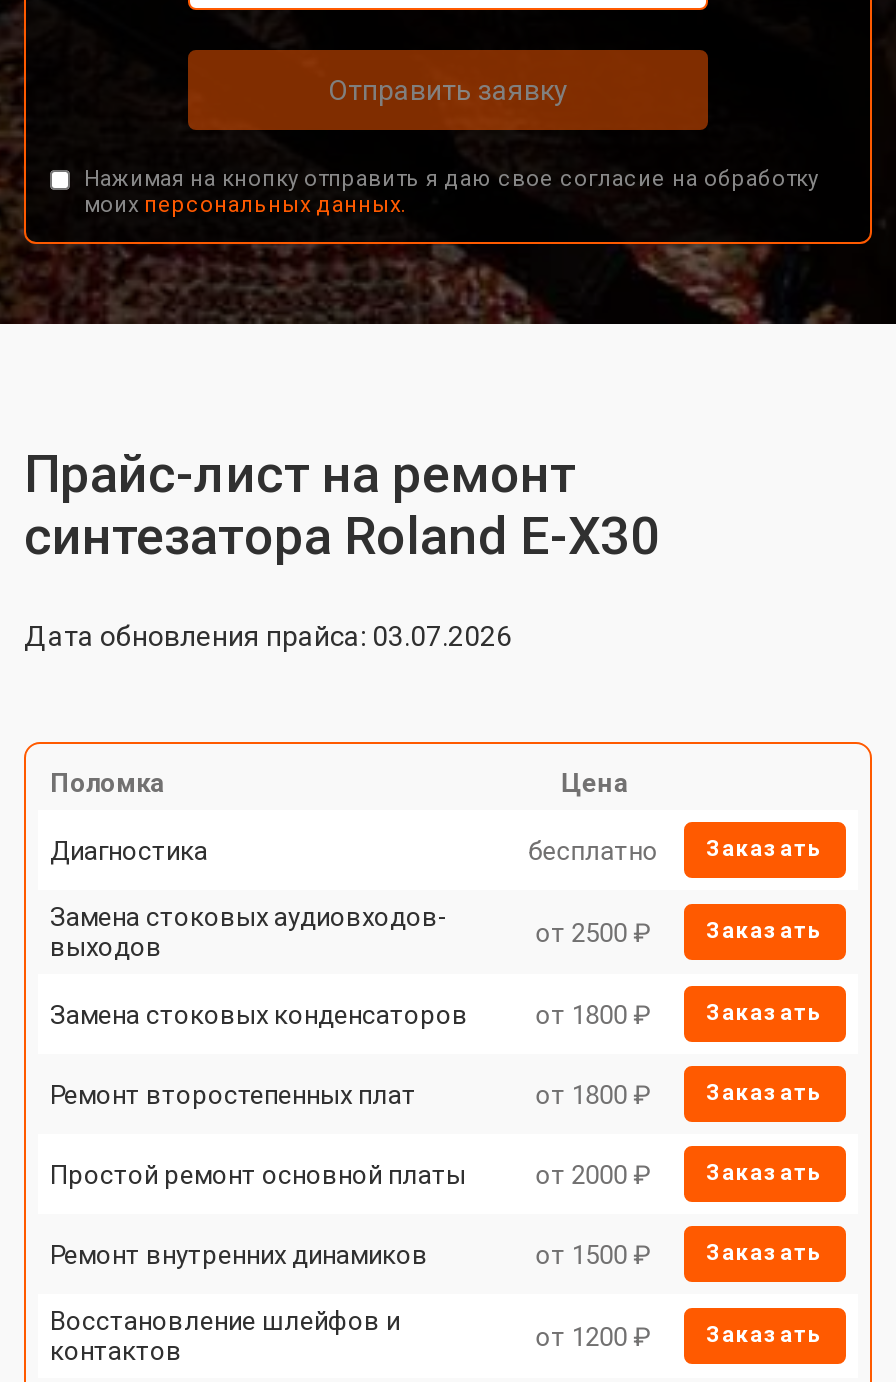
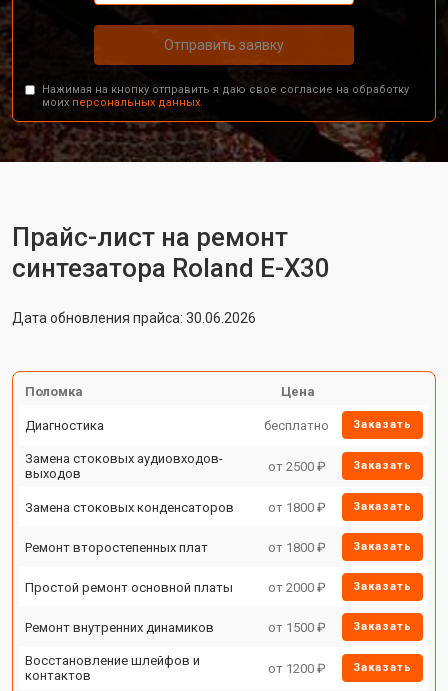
- Дата обновления прайса: 03.07.2026
+ Дата обновления прайса: 30.06.2026
